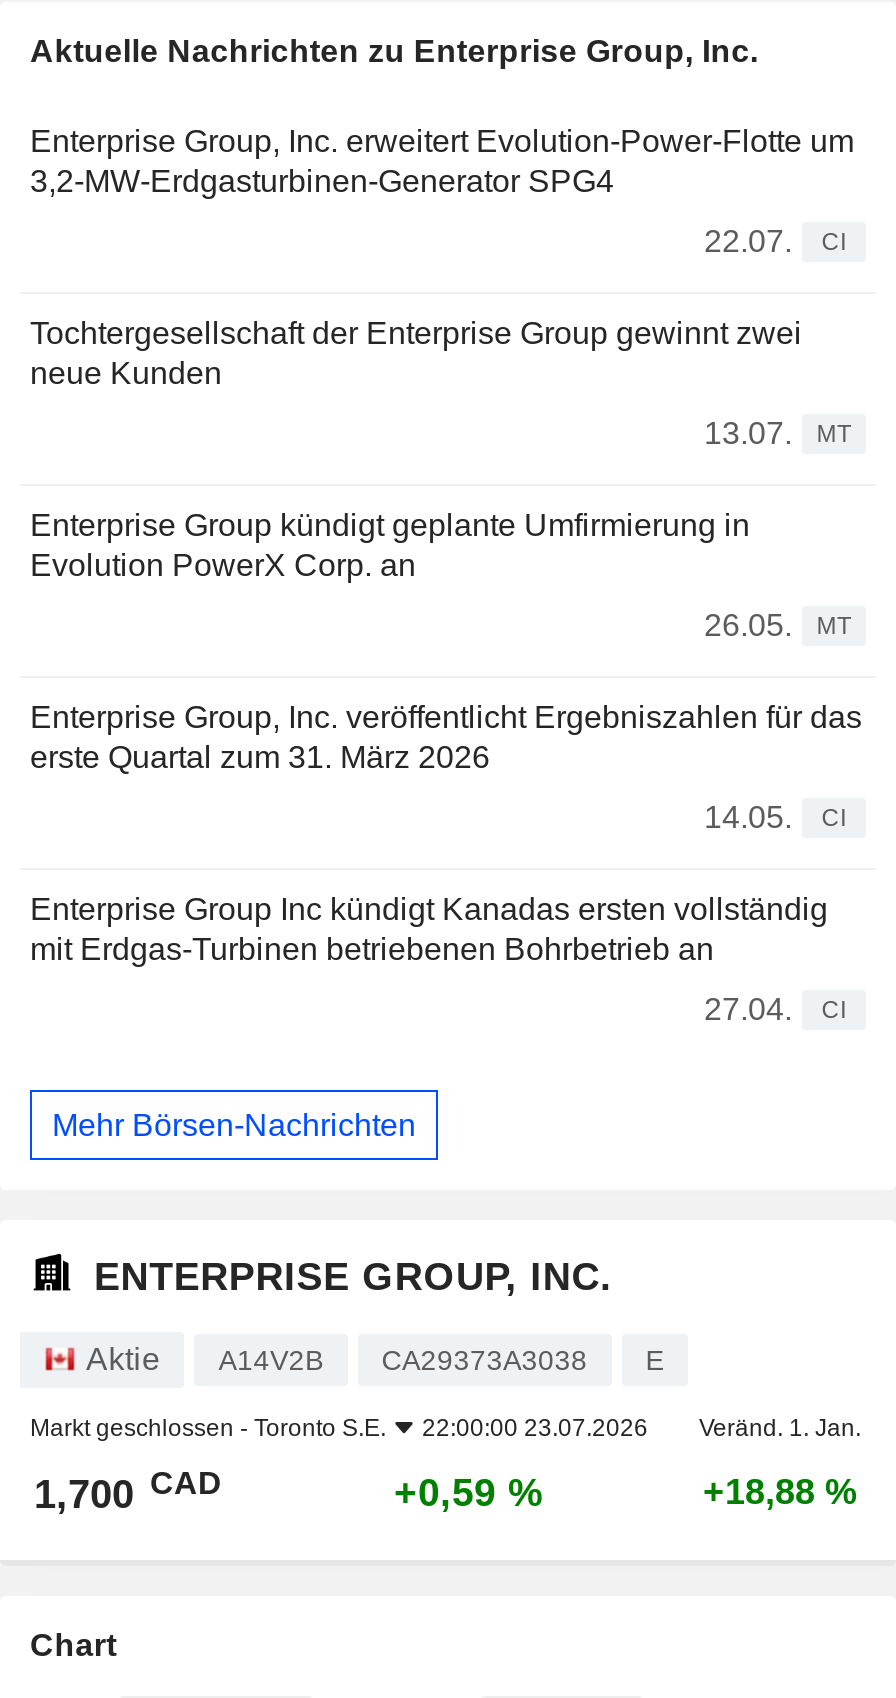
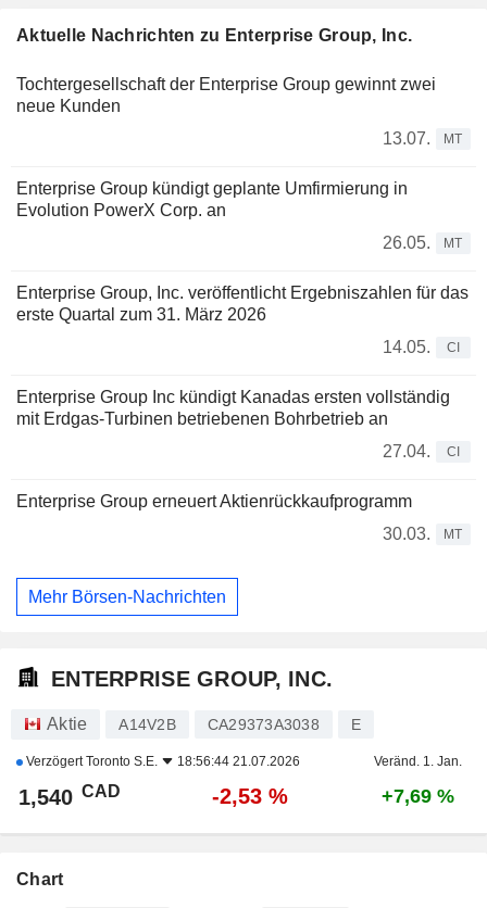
- Enterprise Group, Inc. erweitert Evolution-Power-Flotte um
- 3,2-MW-Erdgasturbinen-Generator SPG4
- 22.07.
- CI

moved up: Tochtergesellschaft der Enterprise Group gewinnt zwei | neue Kunden | 13.07. | ... | 27.04. | CI

+ Enterprise Group erneuert Aktienrückkaufprogramm
+ 30.03.
+ MT

- Markt geschlossen - Toronto S.E.
- 22:00:00 23.07.2026
+ Verzögert Toronto S.E.
+ 18:56:44 21.07.2026

- 1,700 CAD
+ 1,540 CAD

- +0,59 %
+ -2,53 %

- +18,88 %
+ +7,69 %
